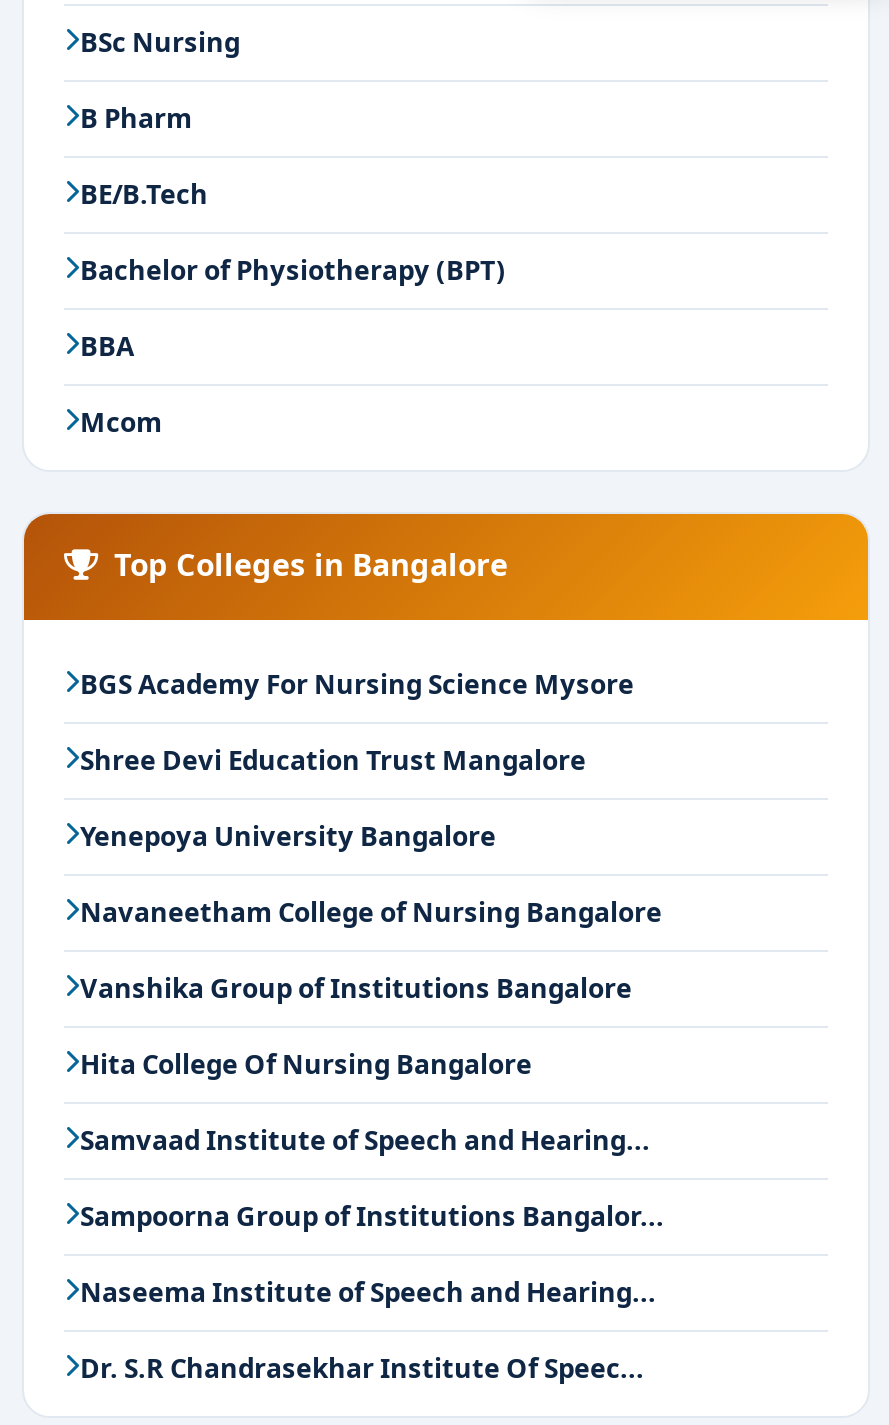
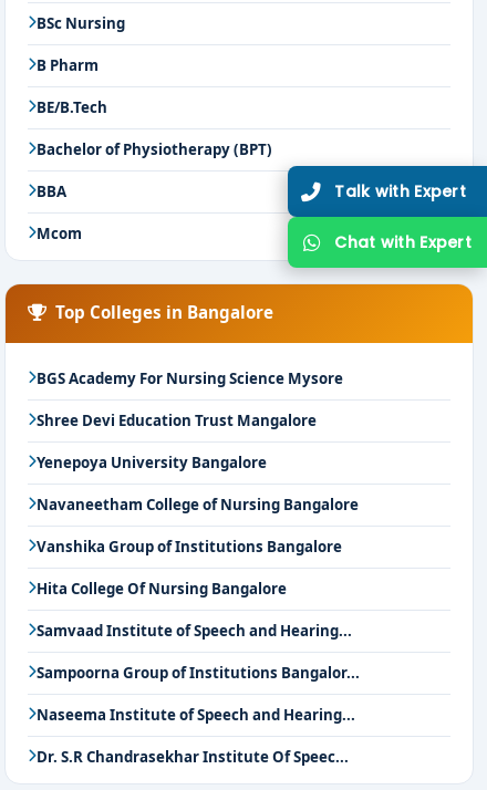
+ [image]
+ Talk with Expert
+ Chat with Expert
